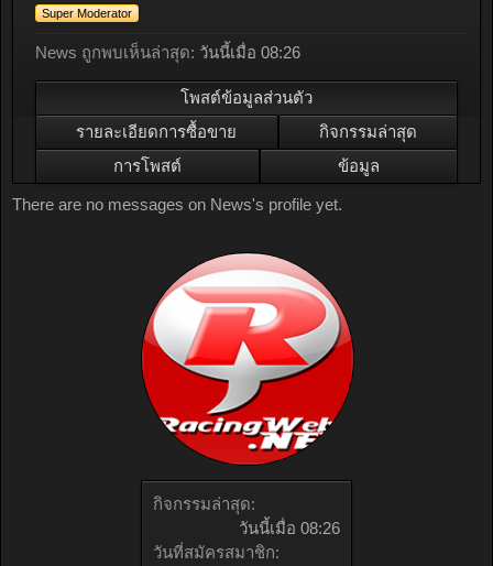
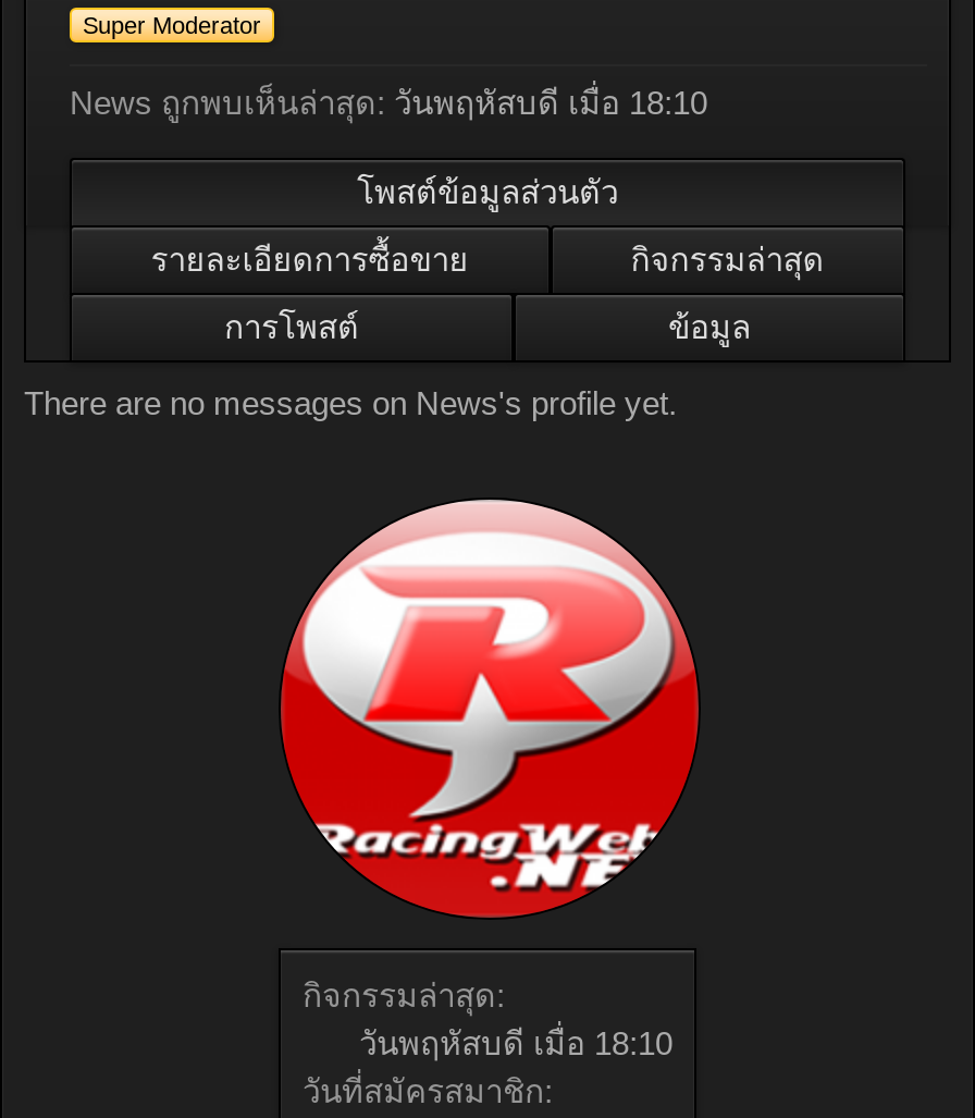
- News ถูกพบเห็นล่าสุด: วันนี้เมื่อ 08:26
+ News ถูกพบเห็นล่าสุด: วันพฤหัสบดี เมื่อ 18:10

- วันนี้เมื่อ 08:26
+ วันพฤหัสบดี เมื่อ 18:10
